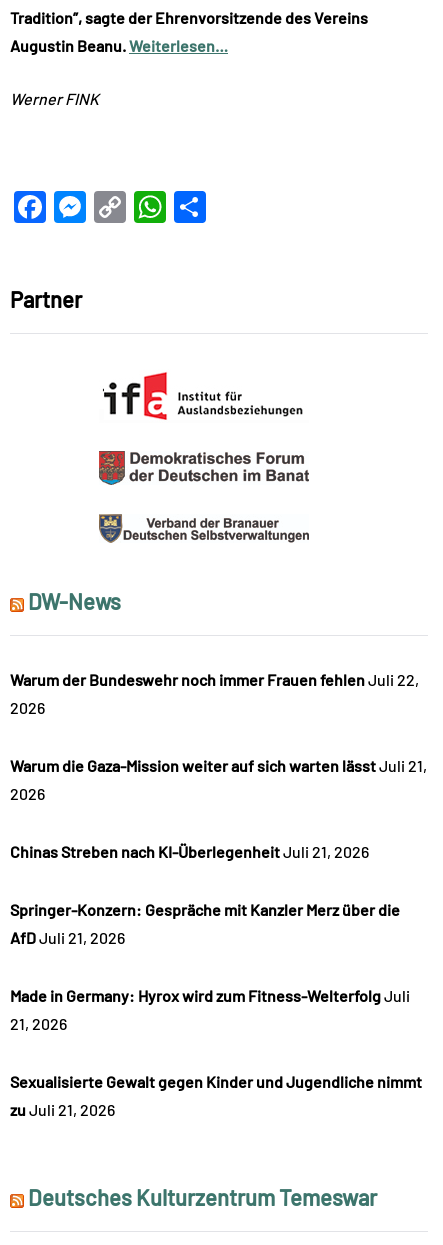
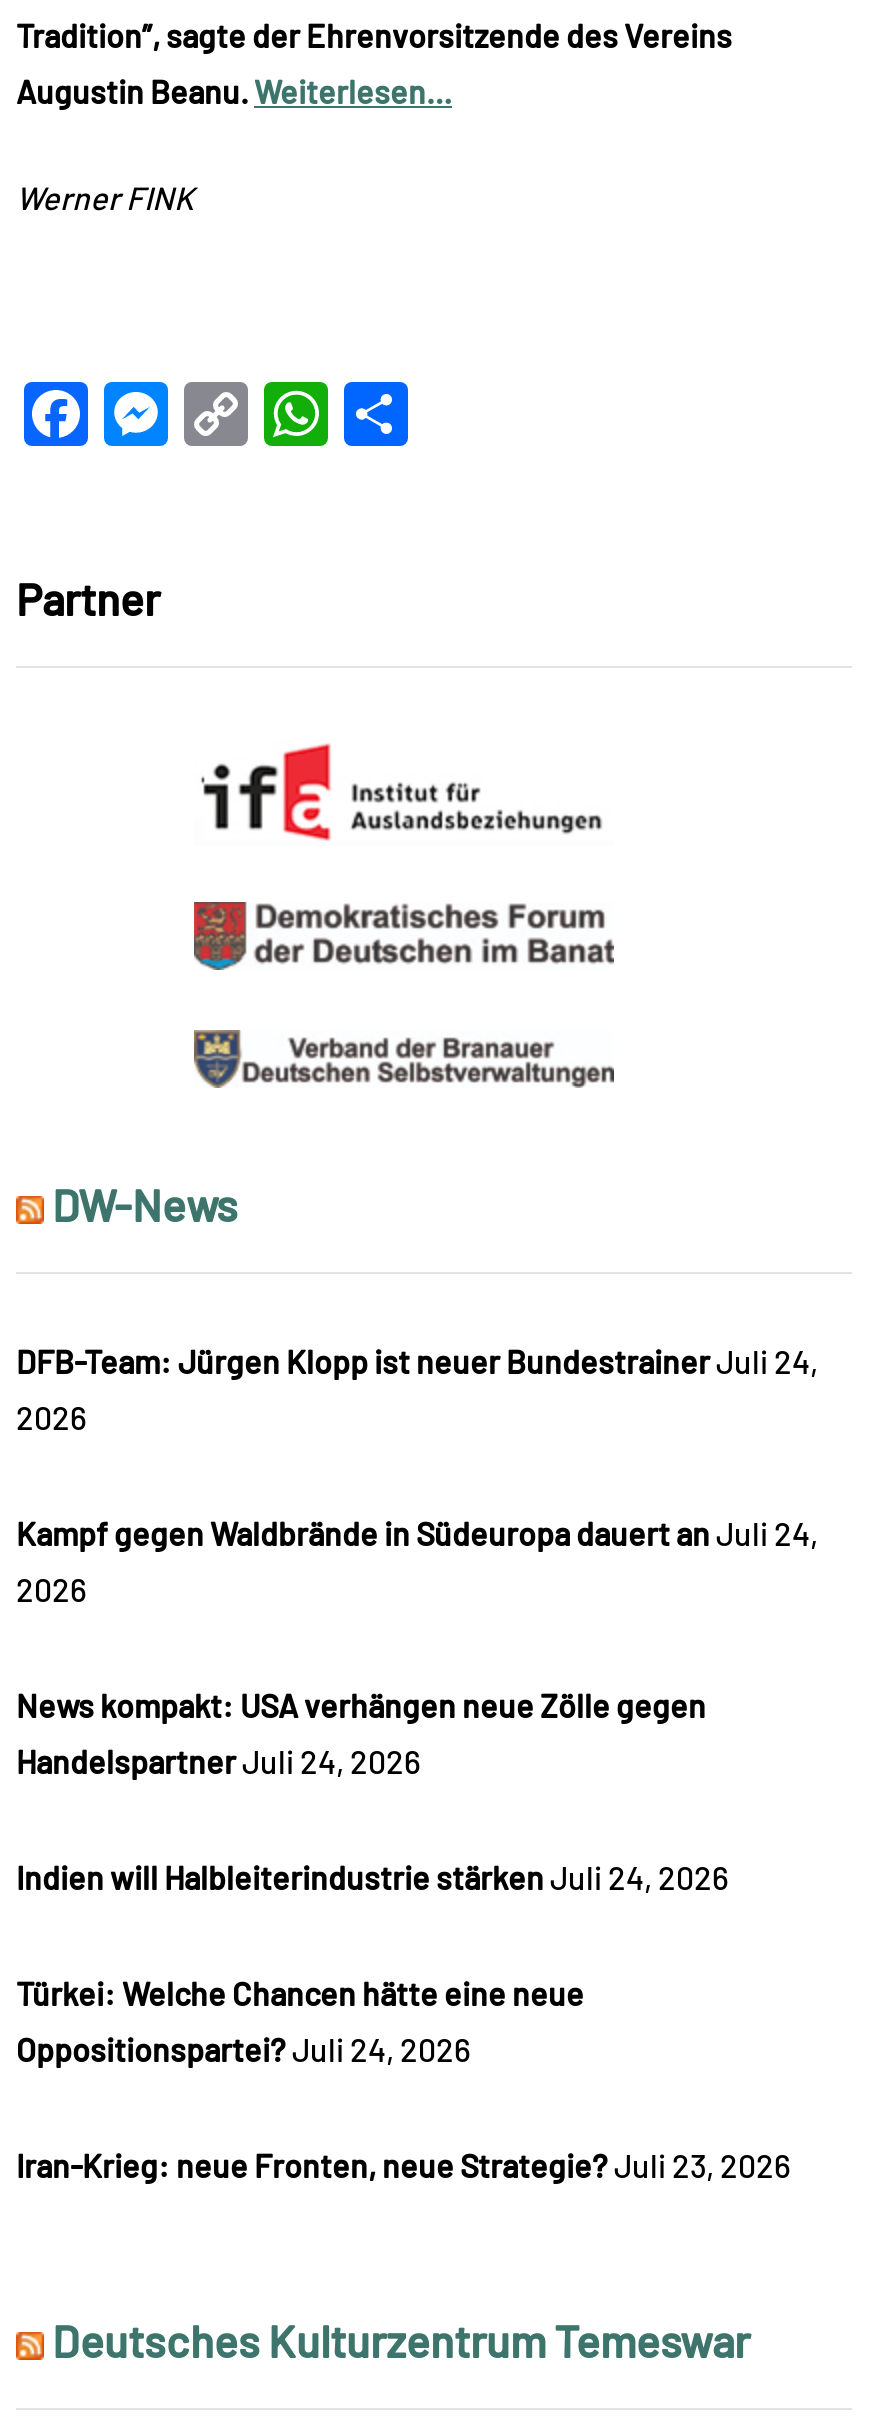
- Warum der Bundeswehr noch immer Frauen fehlen Juli 22,
+ DFB-Team: Jürgen Klopp ist neuer Bundestrainer Juli 24,

- Warum die Gaza-Mission weiter auf sich warten lässt Juli 21,
+ Kampf gegen Waldbrände in Südeuropa dauert an Juli 24,

- Chinas Streben nach KI-Überlegenheit Juli 21, 2026
- Springer-Konzern: Gespräche mit Kanzler Merz über die
- AfD Juli 21, 2026
- Made in Germany: Hyrox wird zum Fitness-Welterfolg Juli
- 21, 2026
- Sexualisierte Gewalt gegen Kinder und Jugendliche nimmt
- zu Juli 21, 2026
+ News kompakt: USA verhängen neue Zölle gegen
+ Handelspartner Juli 24, 2026
+ Indien will Halbleiterindustrie stärken Juli 24, 2026
+ Türkei: Welche Chancen hätte eine neue
+ Oppositionspartei? Juli 24, 2026
+ Iran-Krieg: neue Fronten, neue Strategie? Juli 23, 2026
